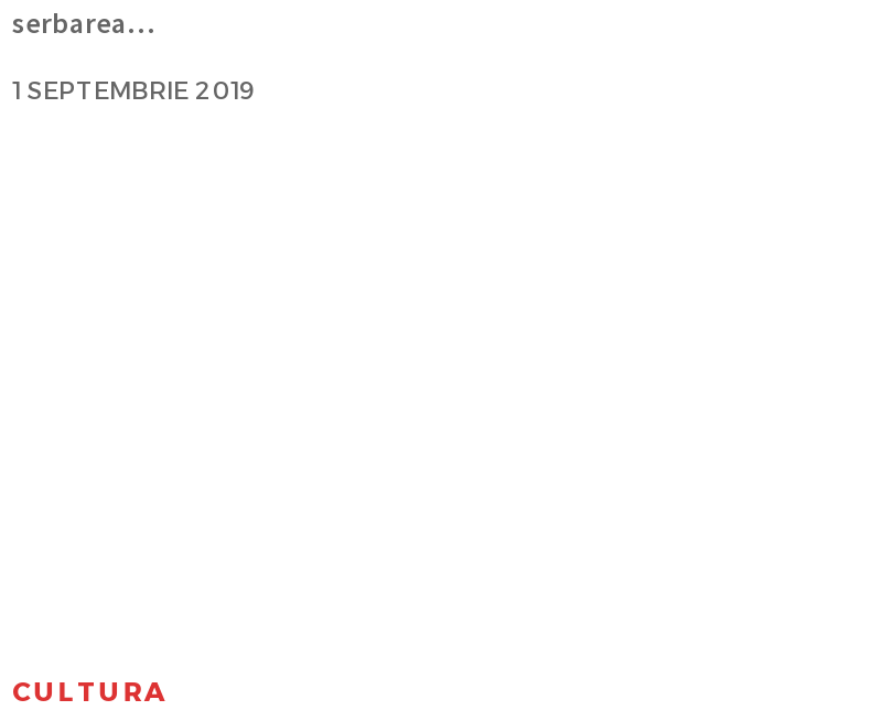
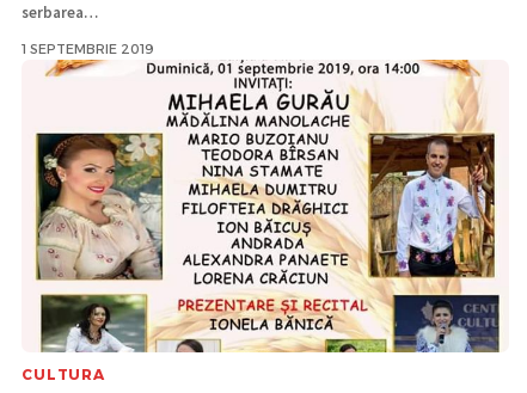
+ [image]
